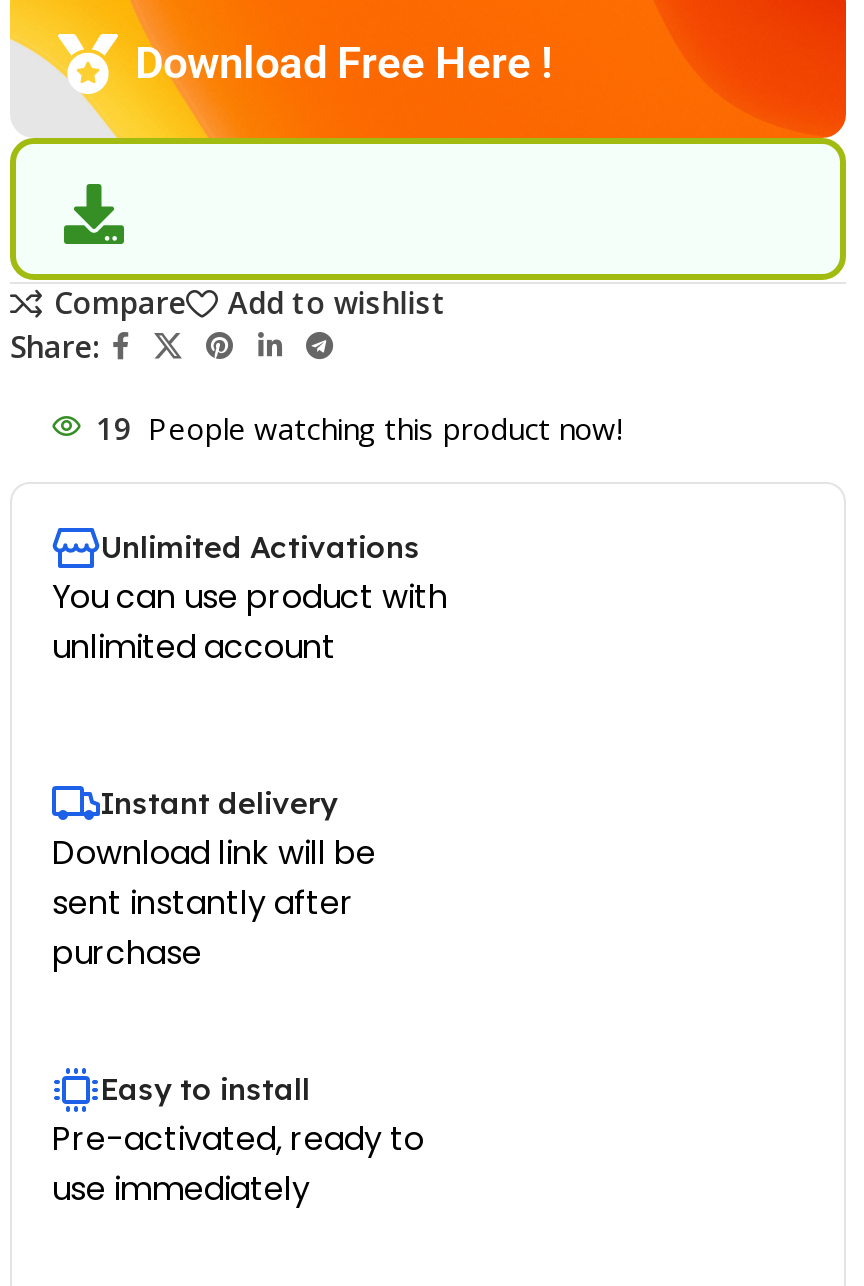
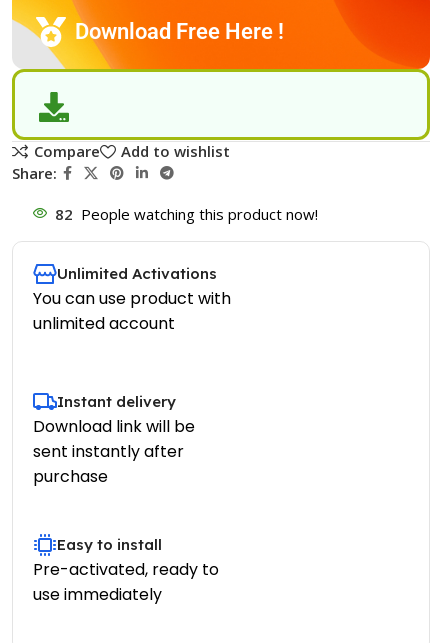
- 19 People watching this product now!
+ 82 People watching this product now!
